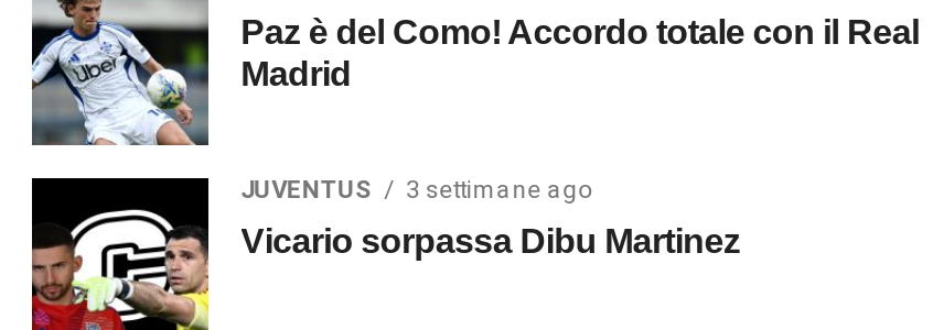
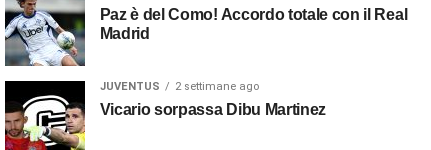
- 3 settimane ago
+ 2 settimane ago
